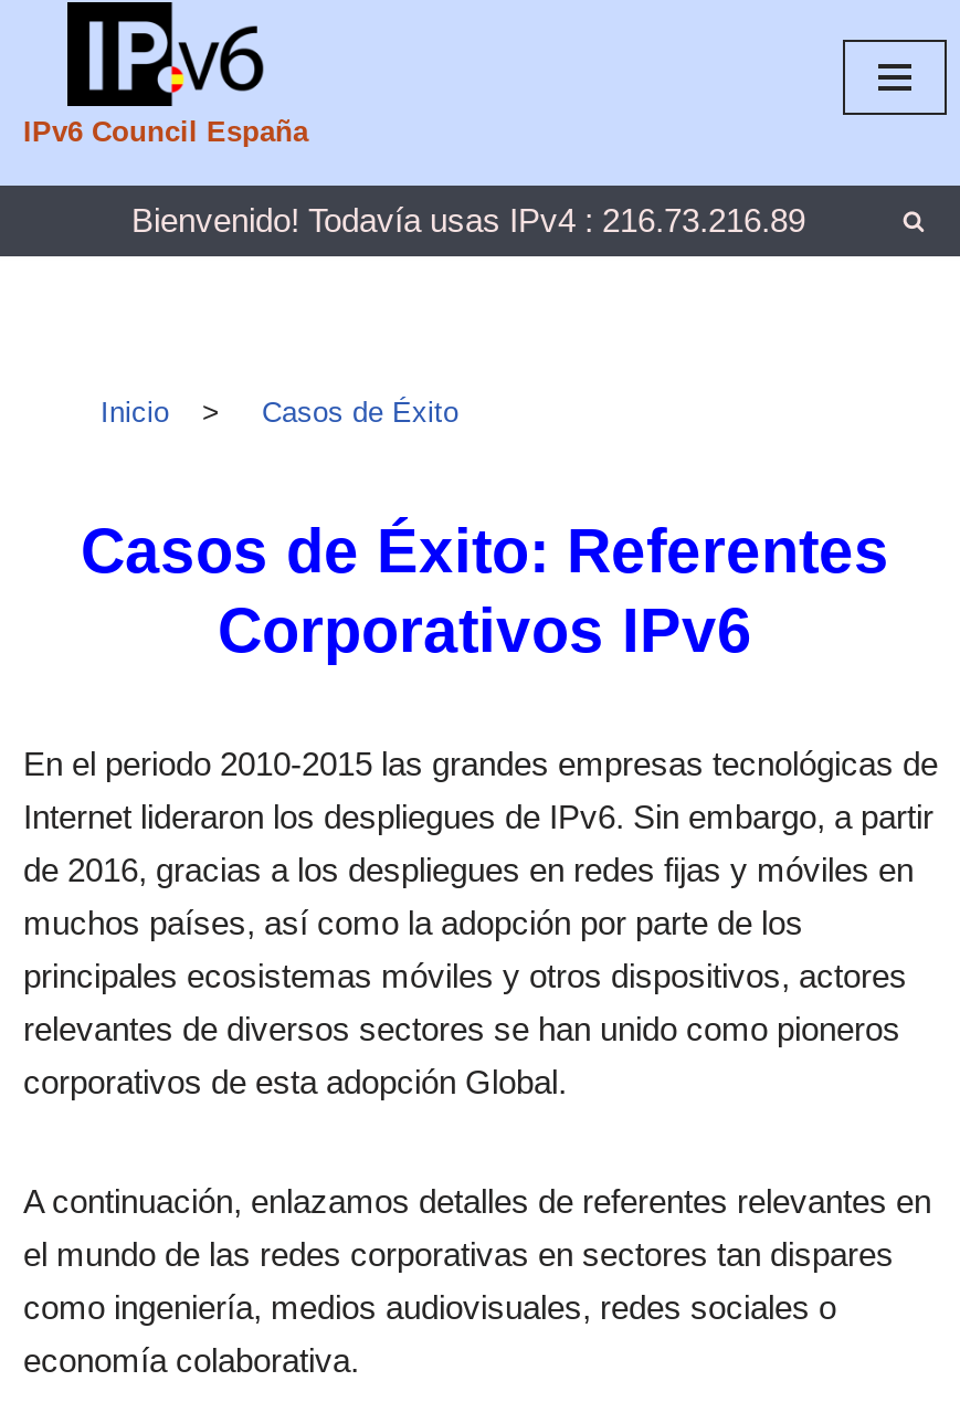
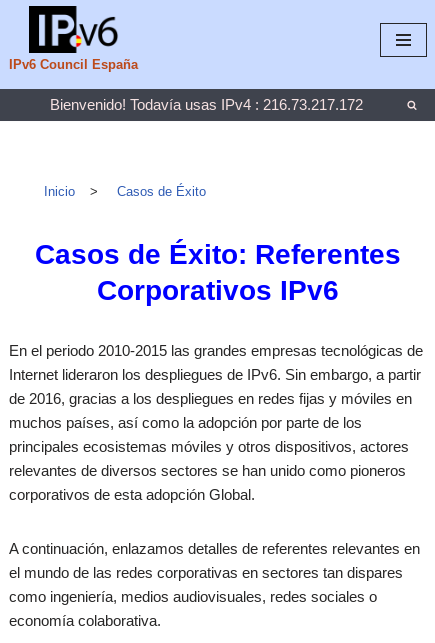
- Bienvenido! Todavía usas IPv4 : 216.73.216.89
+ Bienvenido! Todavía usas IPv4 : 216.73.217.172
